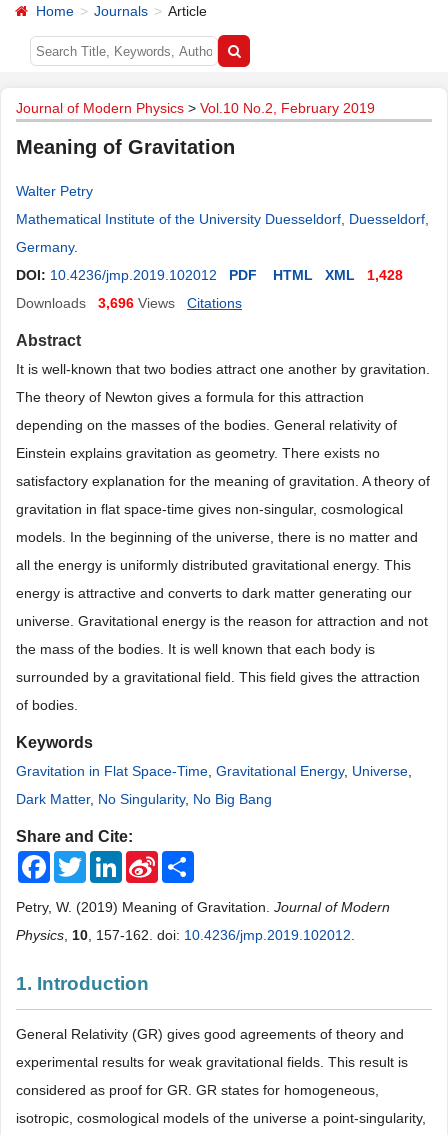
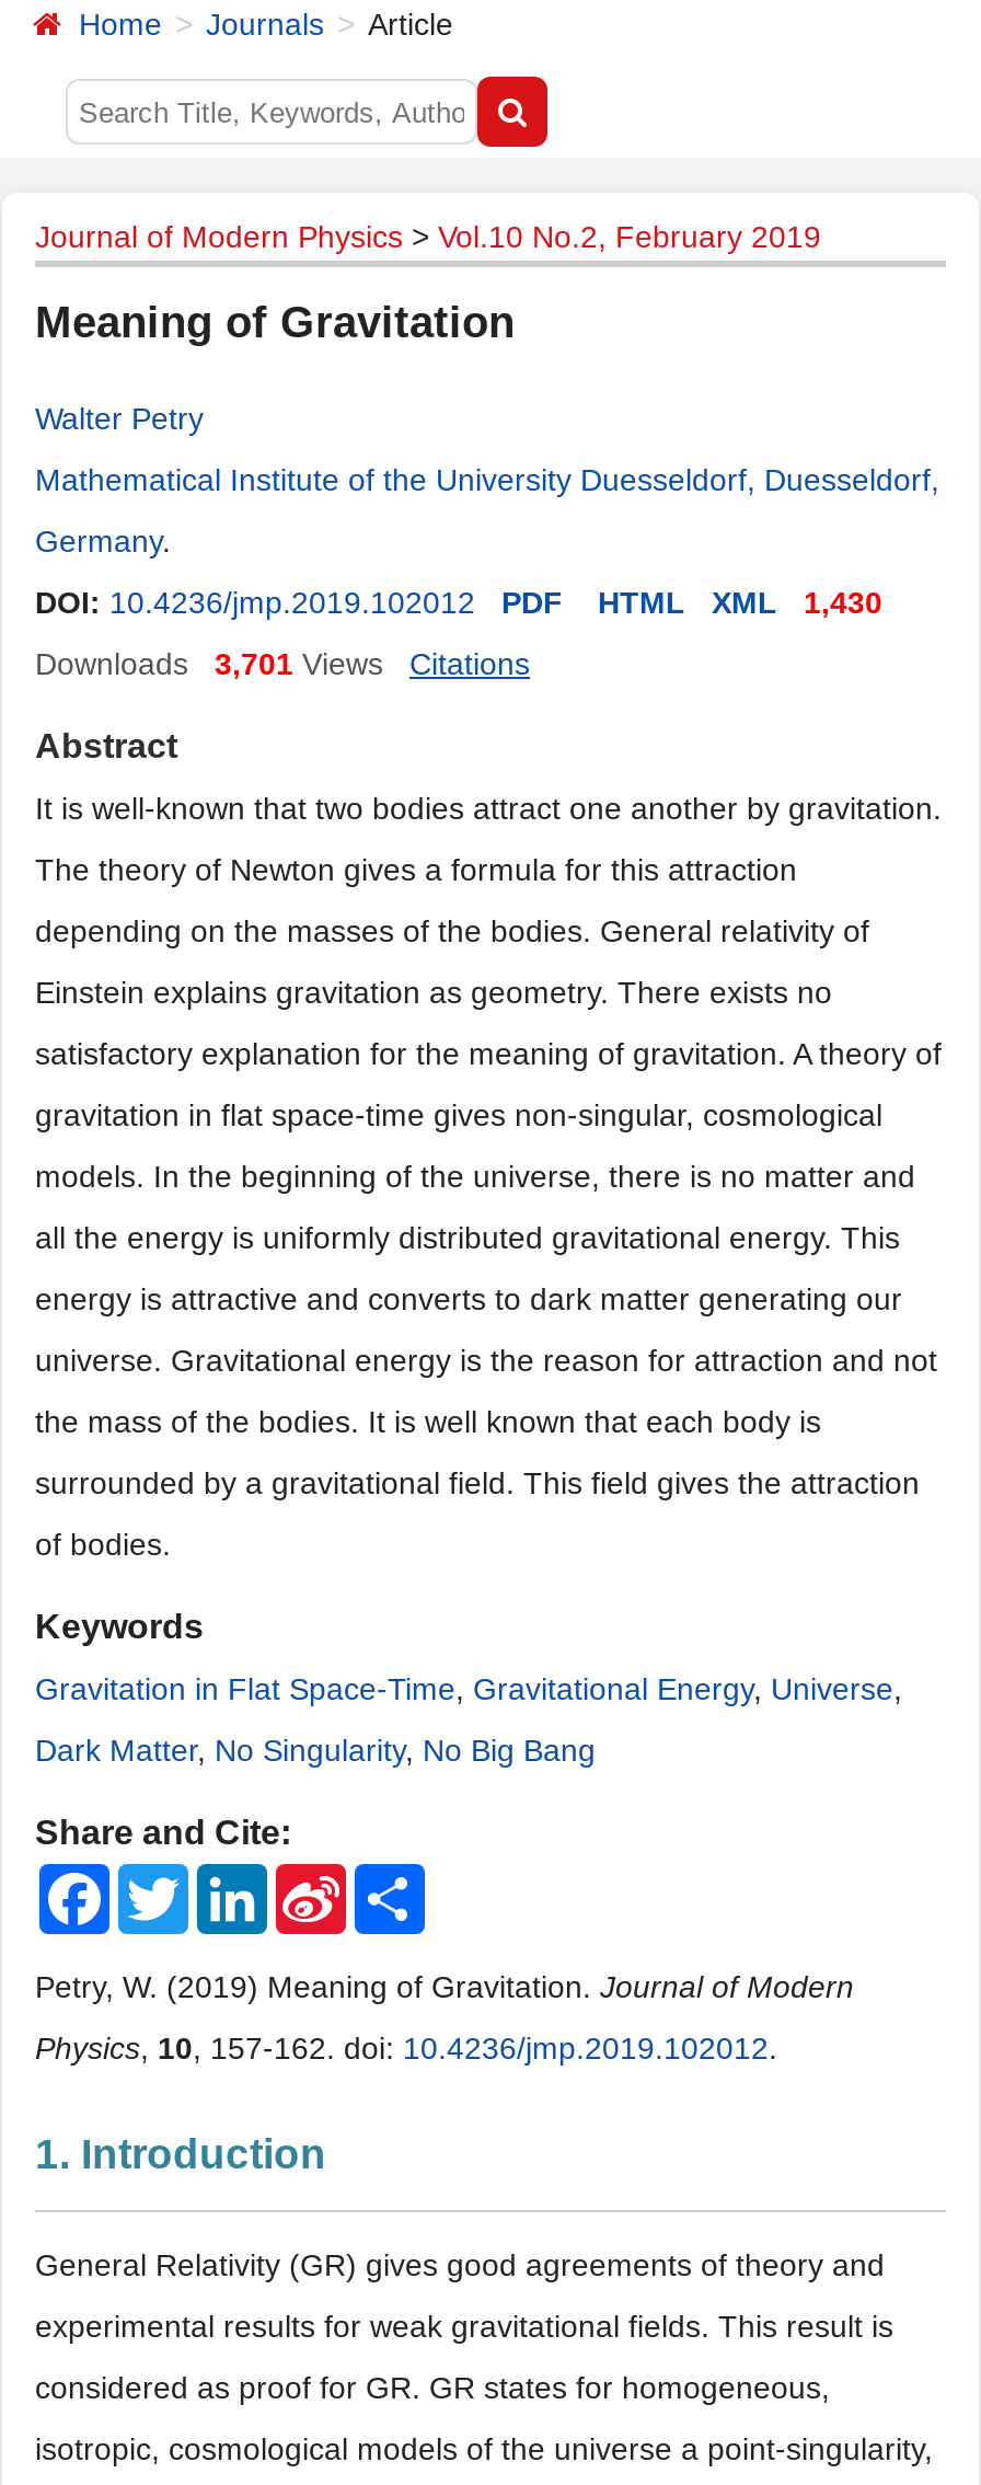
- DOI: 10.4236/jmp.2019.102012 PDF HTML XML 1,428
+ DOI: 10.4236/jmp.2019.102012 PDF HTML XML 1,430

- Downloads 3,696 Views
+ Downloads 3,701 Views
